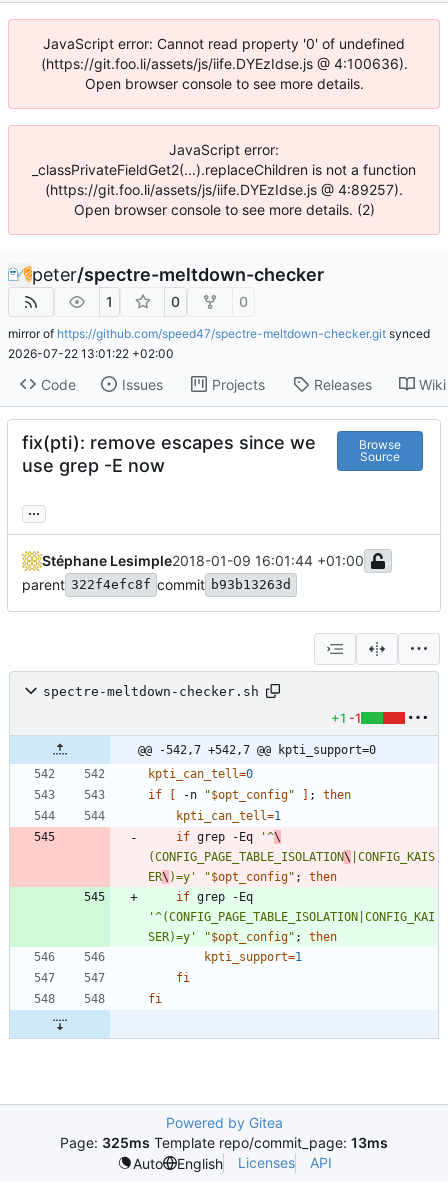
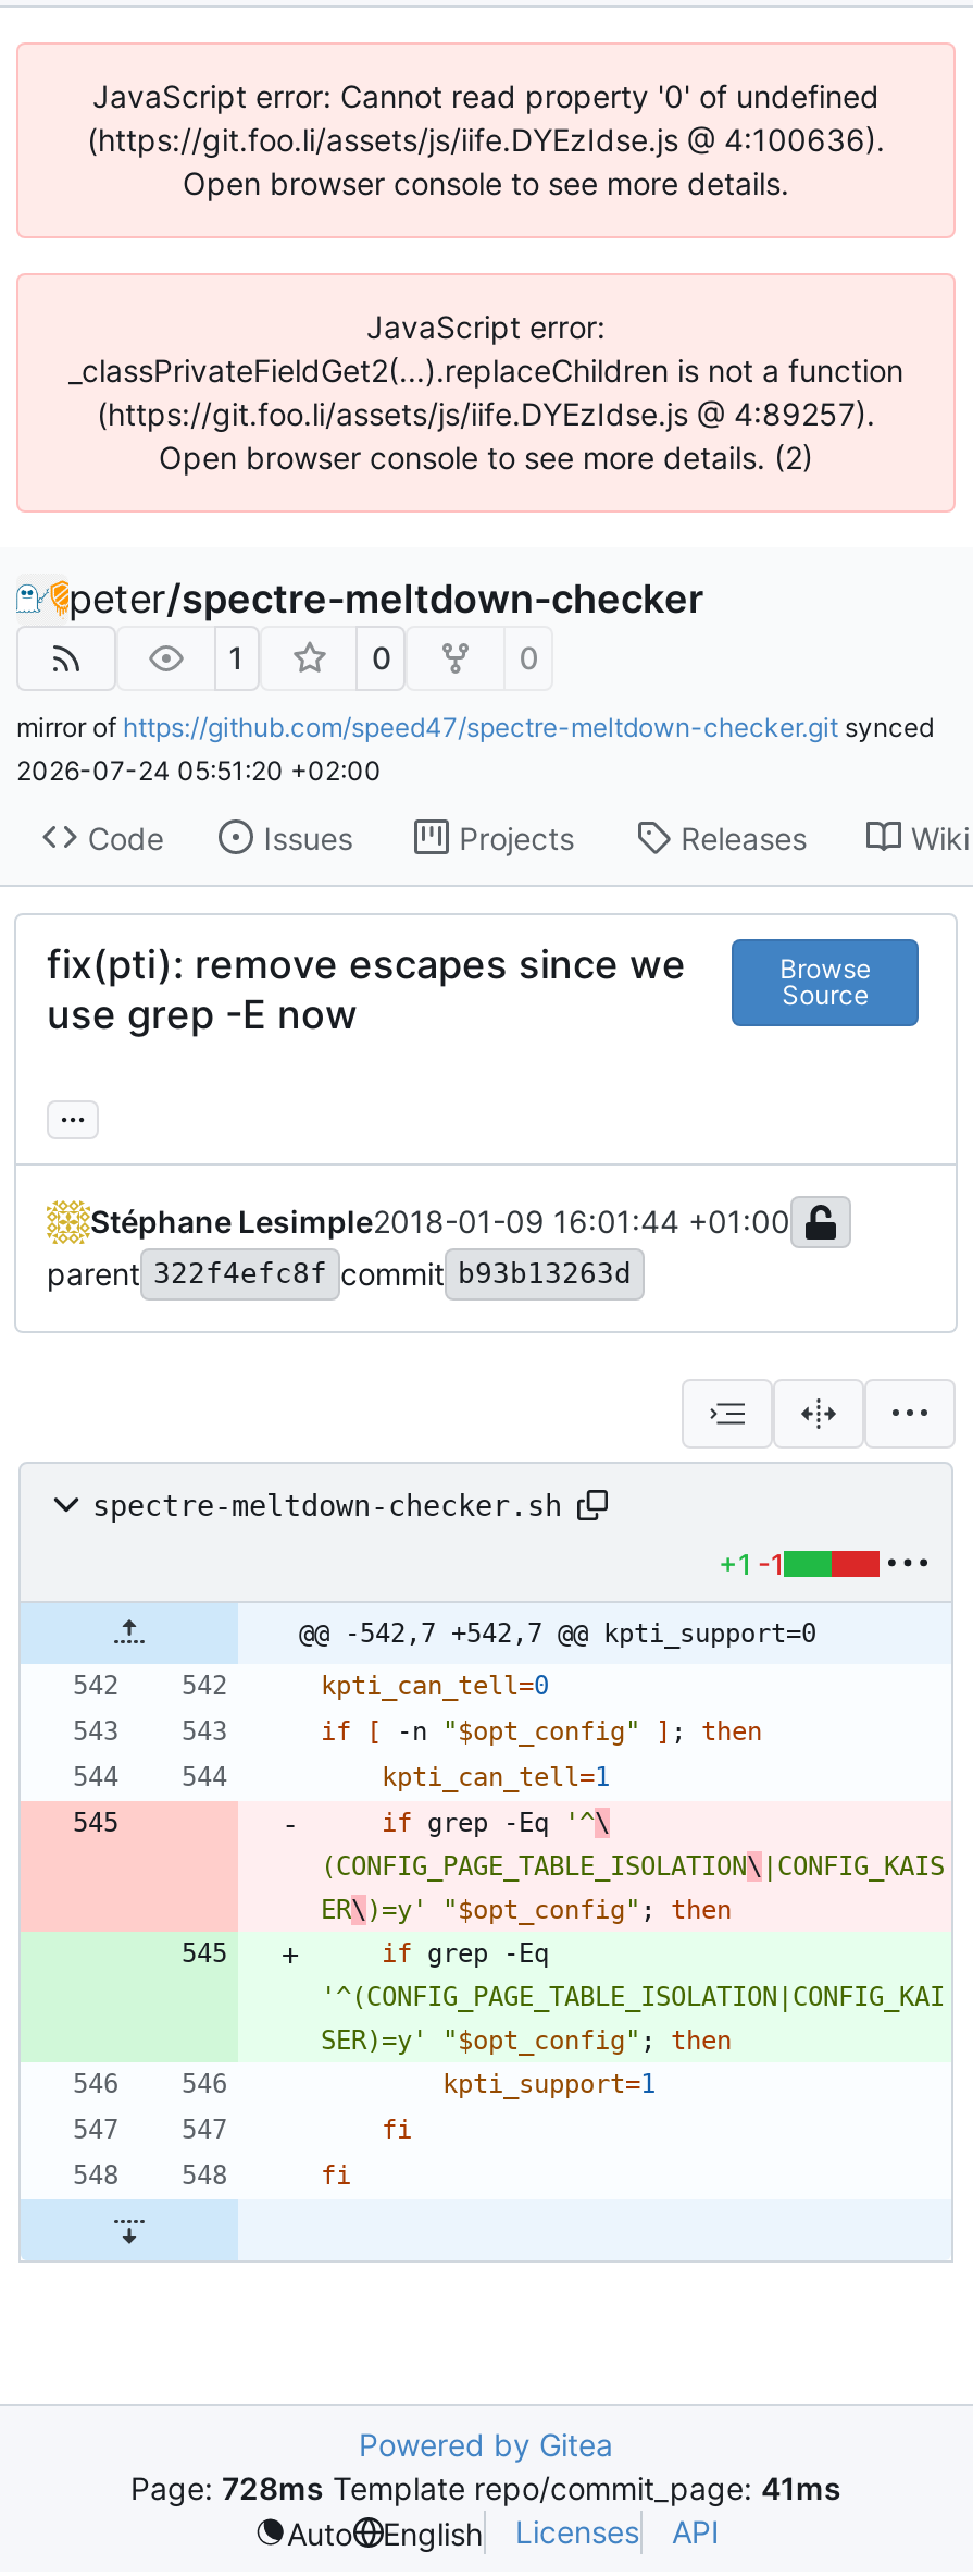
- 2026-07-22 13:01:22 +02:00
+ 2026-07-24 05:51:20 +02:00

- Page: 325ms Template repo/commit_page: 13ms
+ Page: 728ms Template repo/commit_page: 41ms
